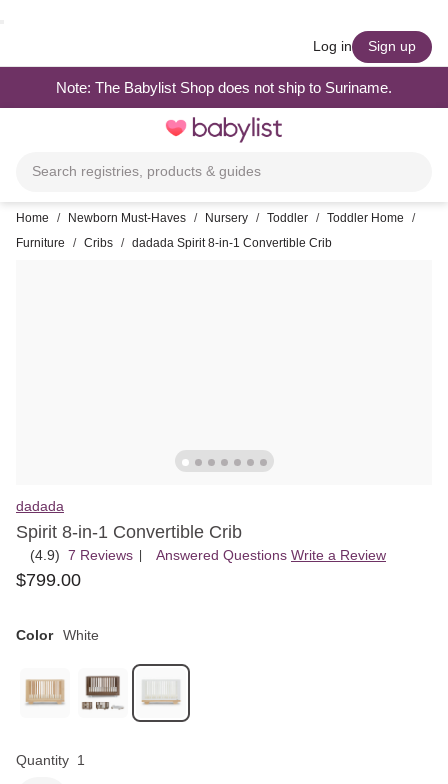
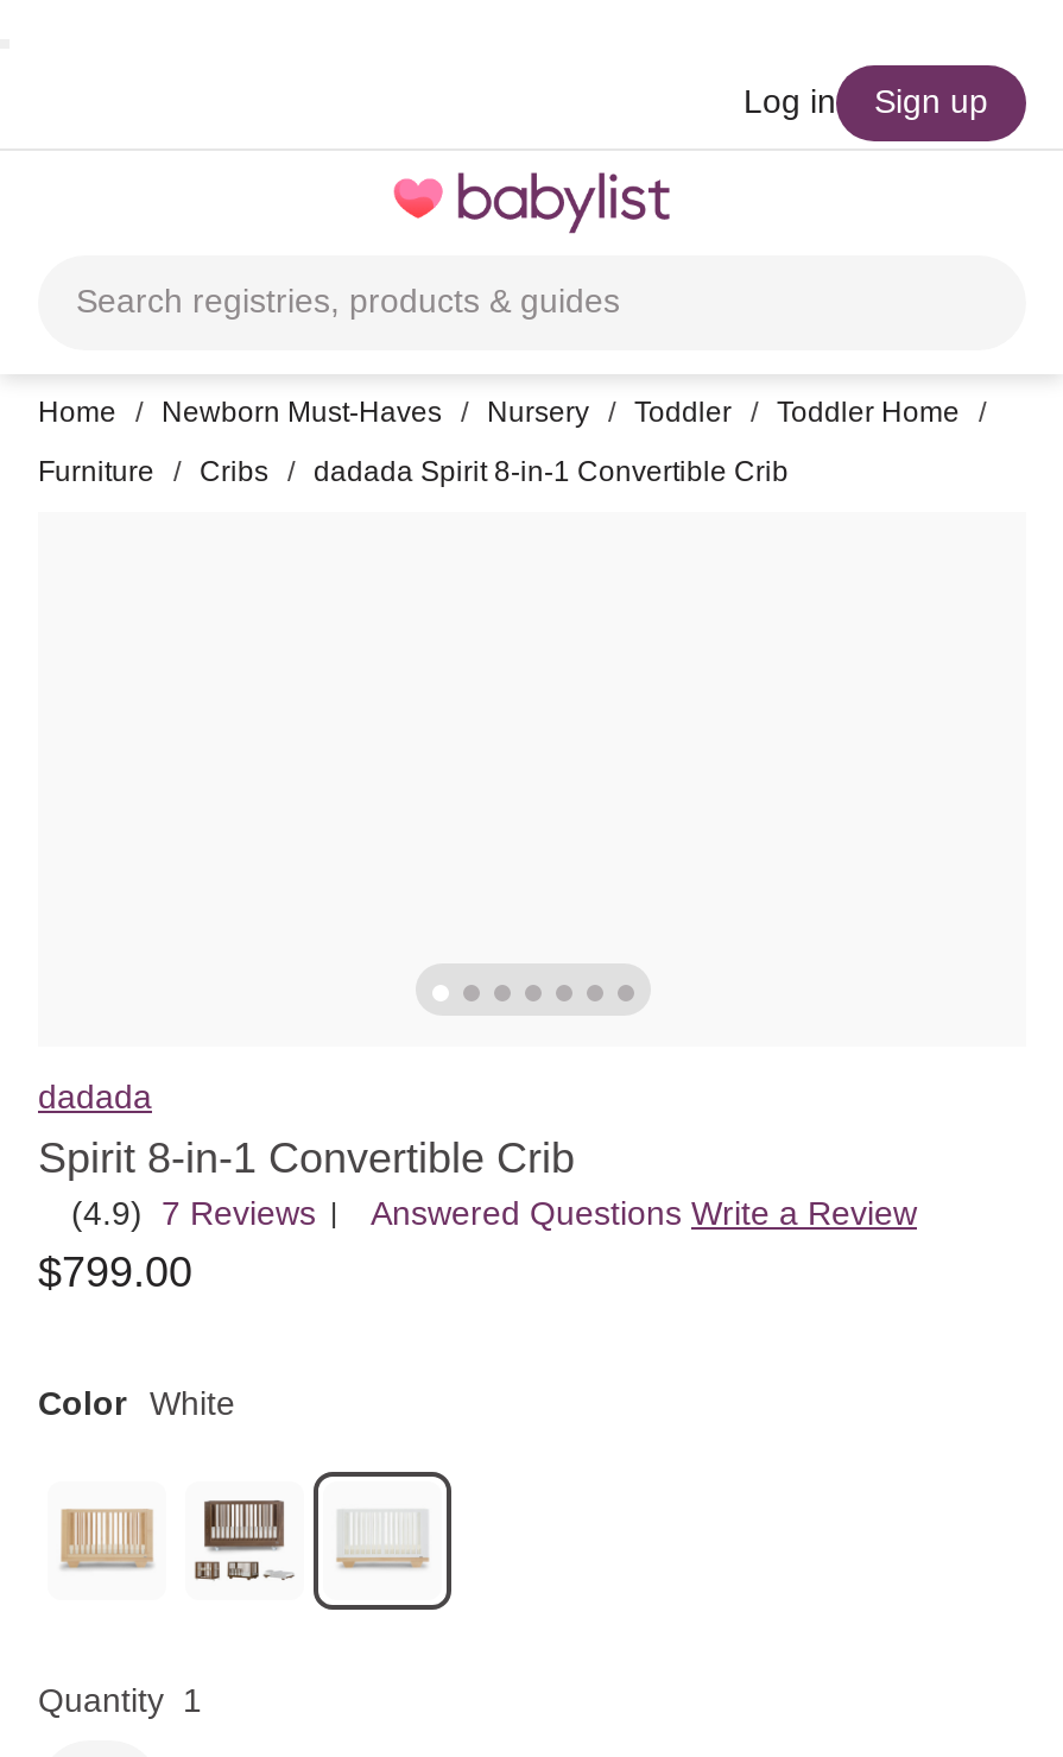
- Note: The Babylist Shop does not ship to Suriname.
